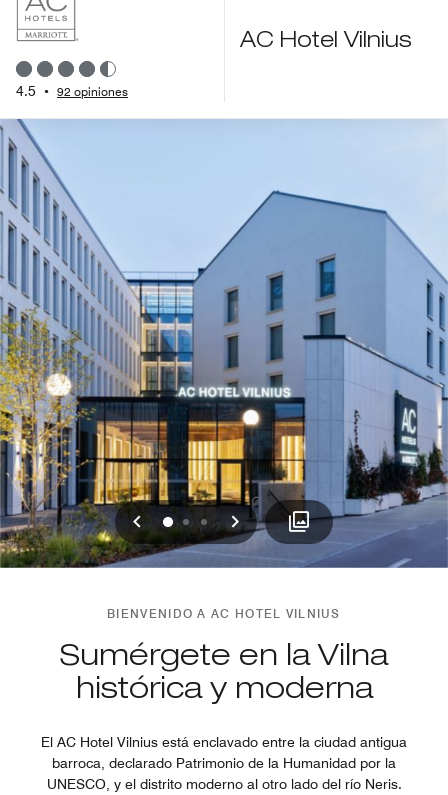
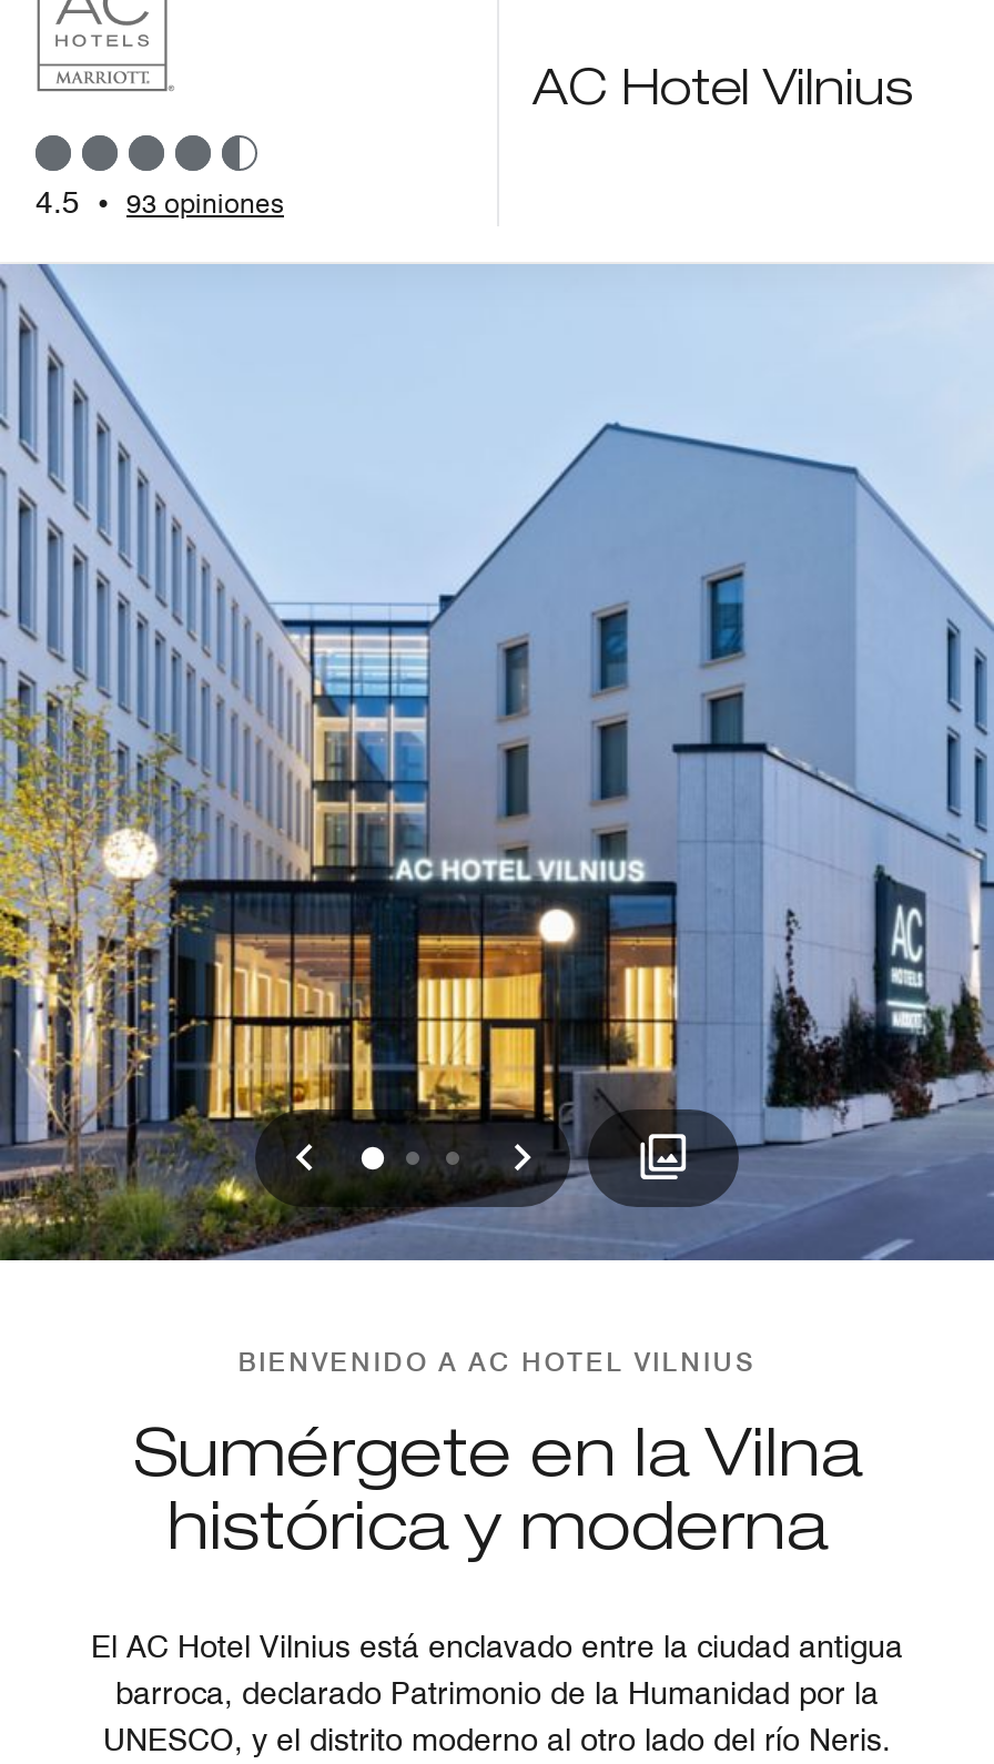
- 4.5 • 92 opiniones
+ 4.5 • 93 opiniones
